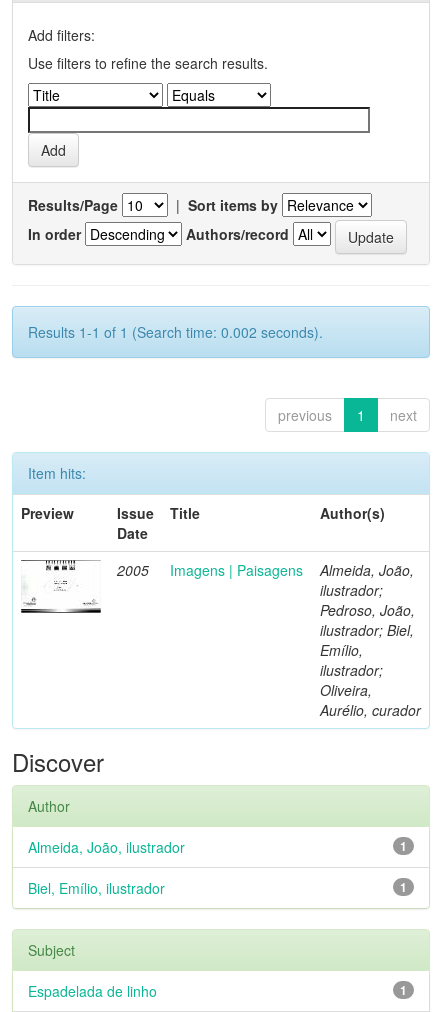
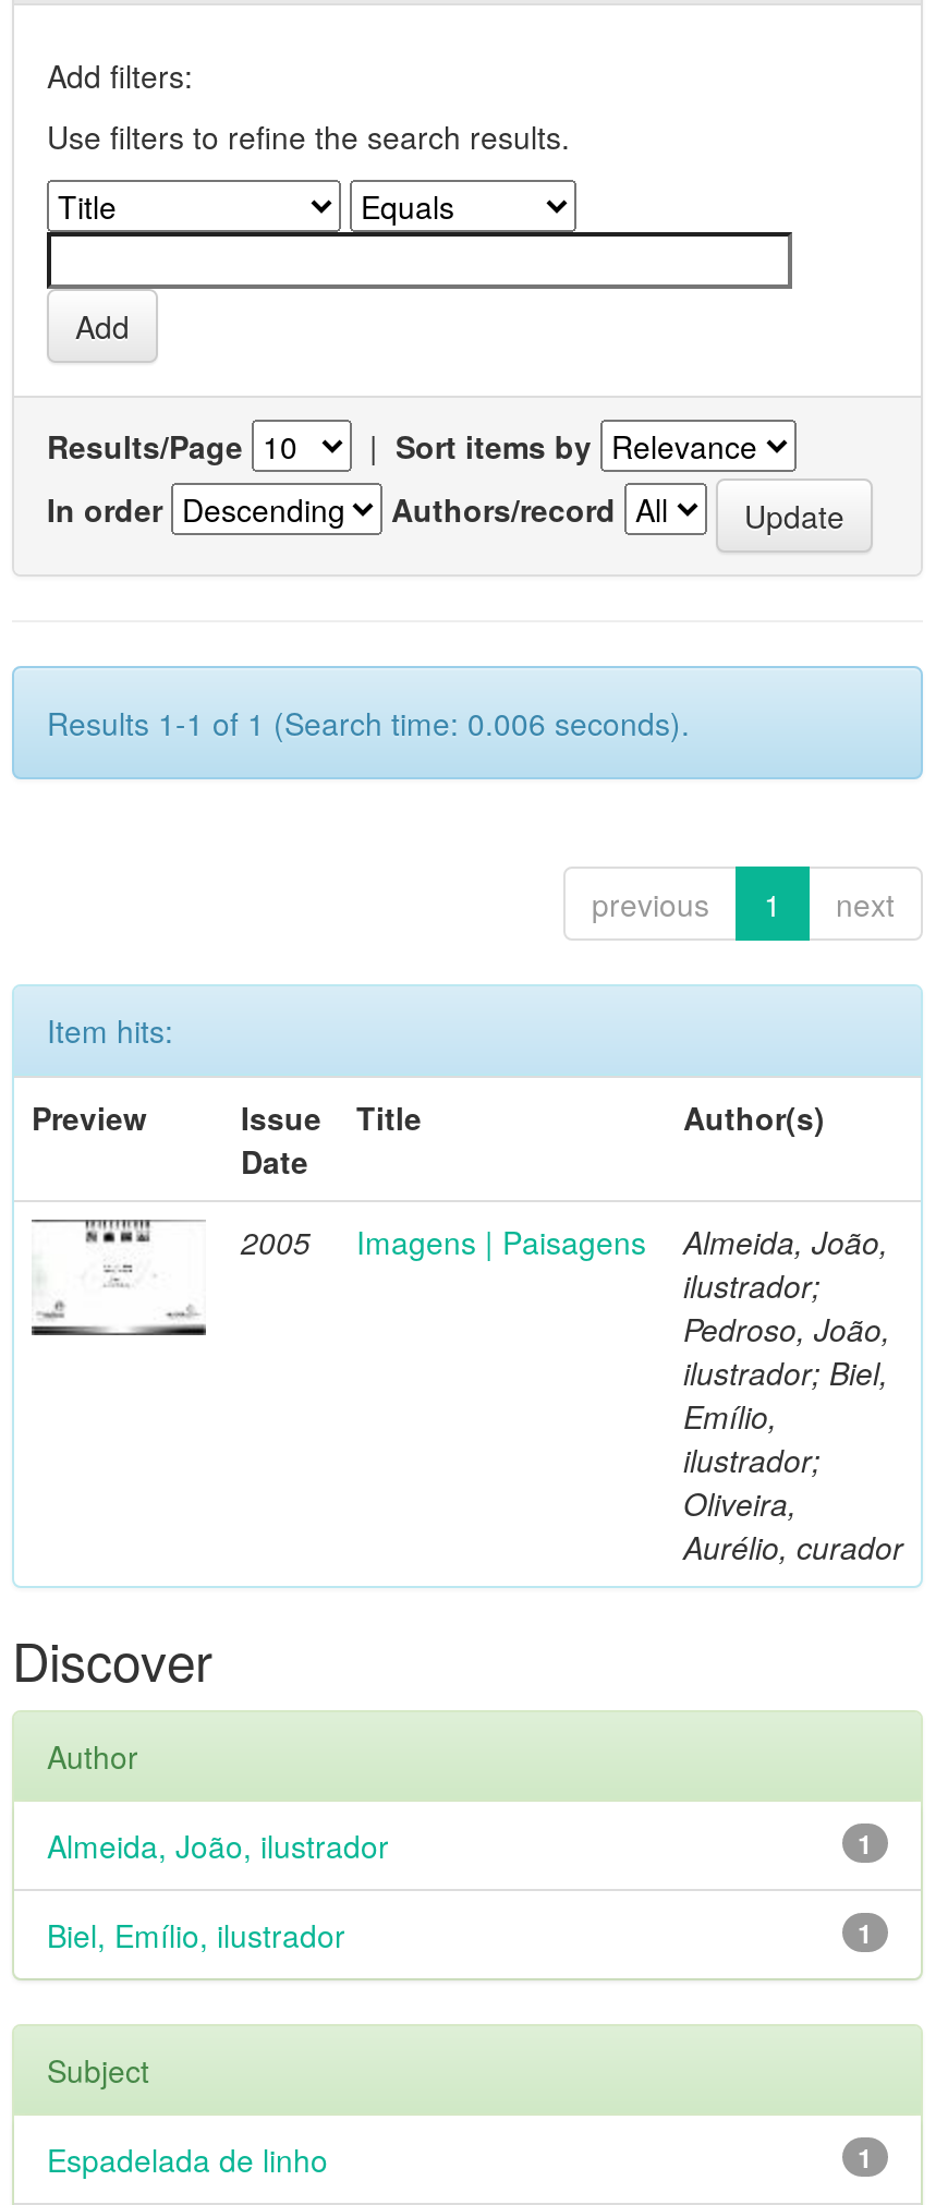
- Results 1-1 of 1 (Search time: 0.002 seconds).
+ Results 1-1 of 1 (Search time: 0.006 seconds).
